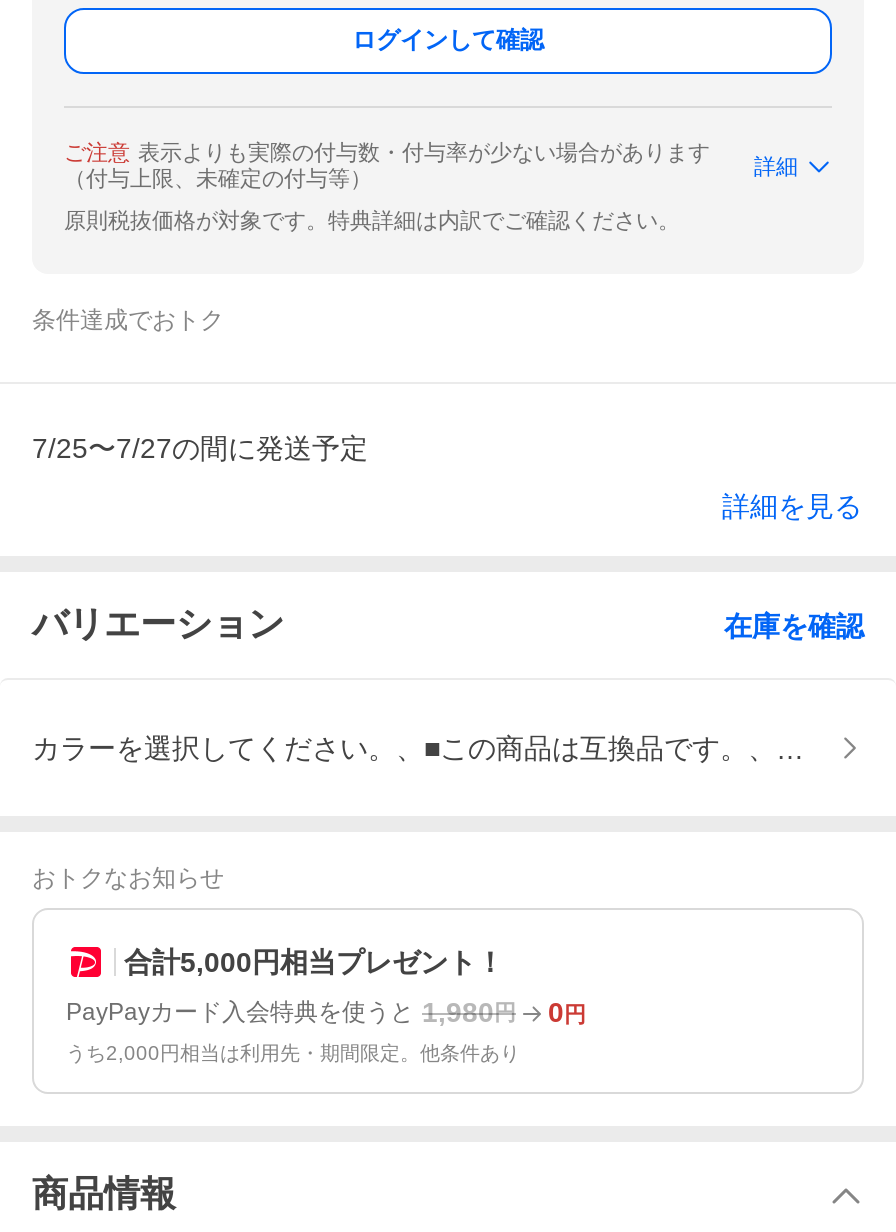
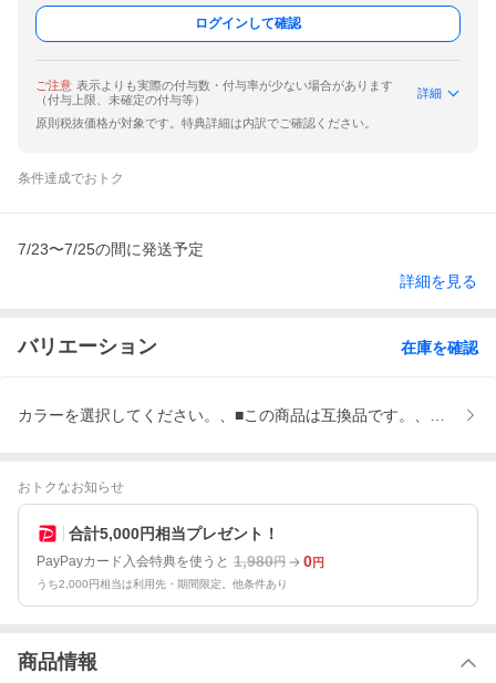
- 7/25〜7/27の間に発送予定
+ 7/23〜7/25の間に発送予定
